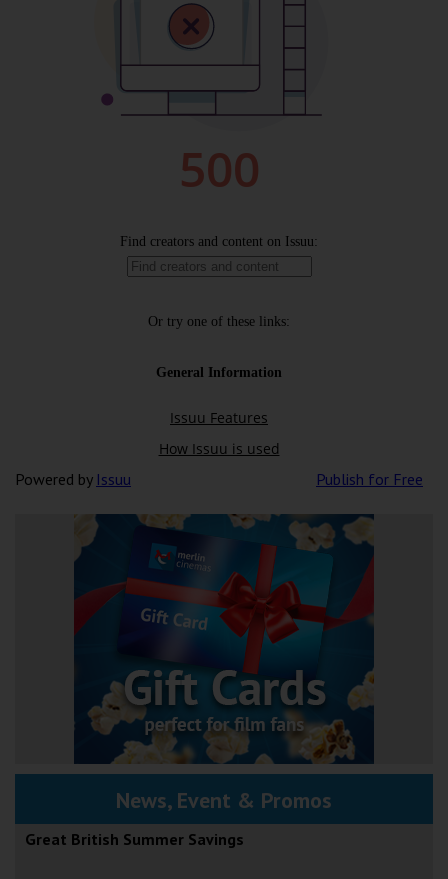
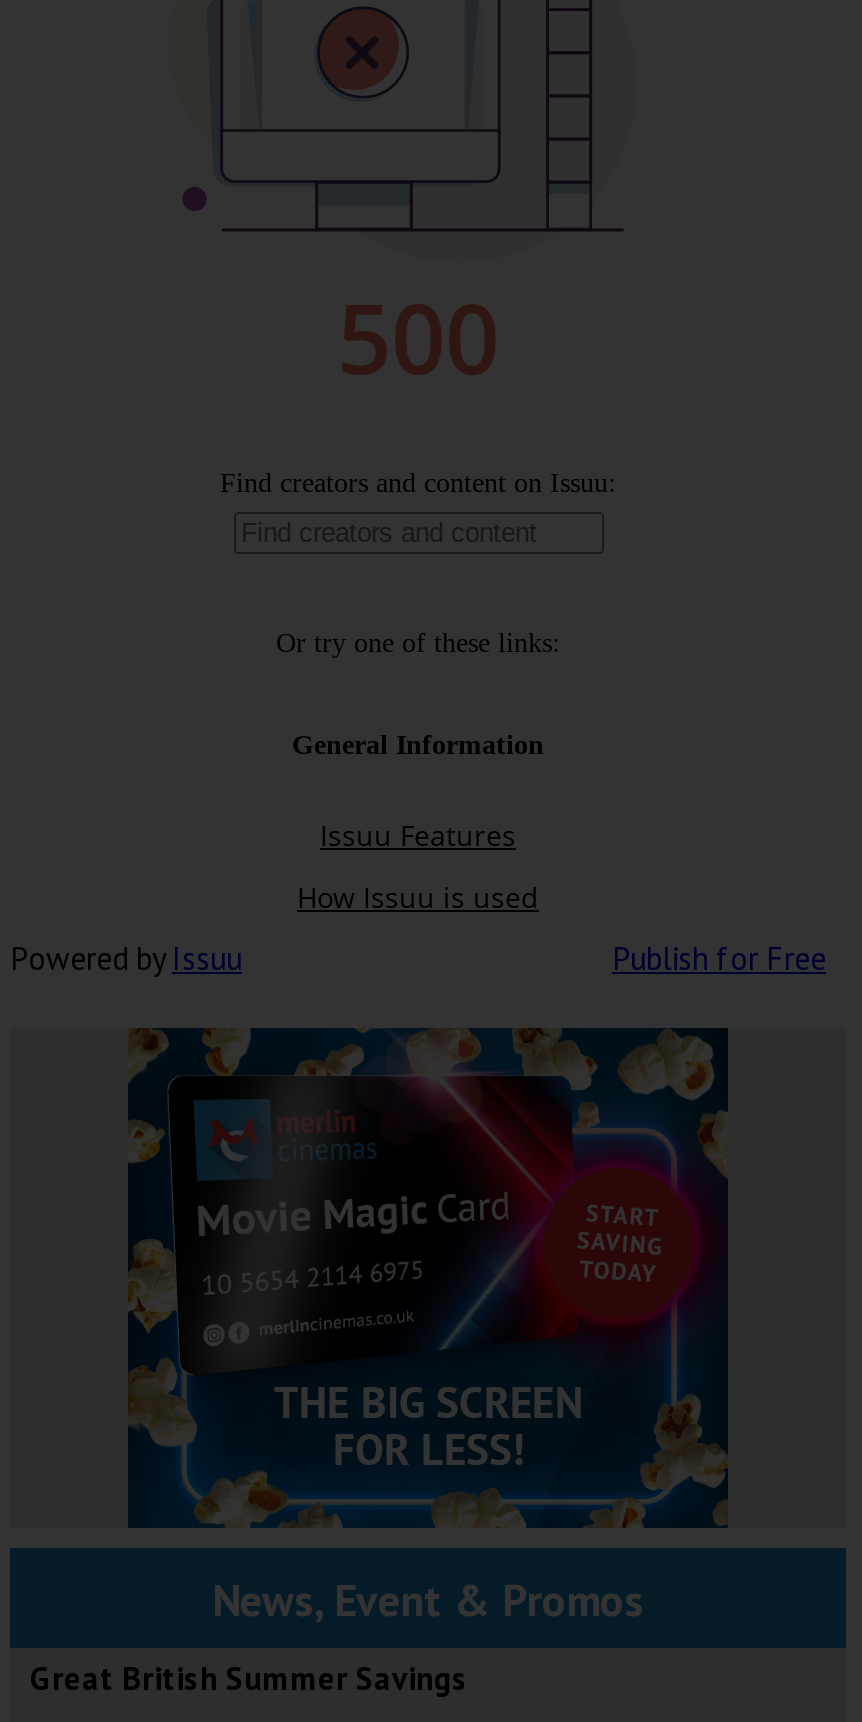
- [image]
+ [image]
